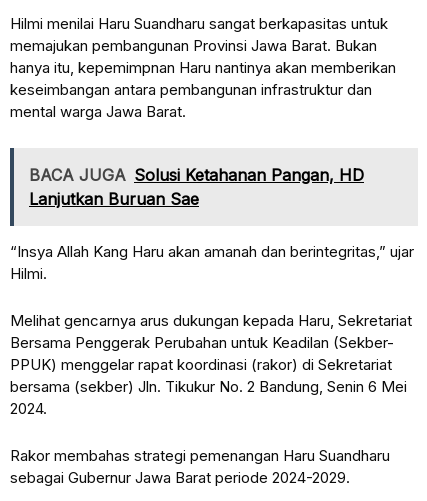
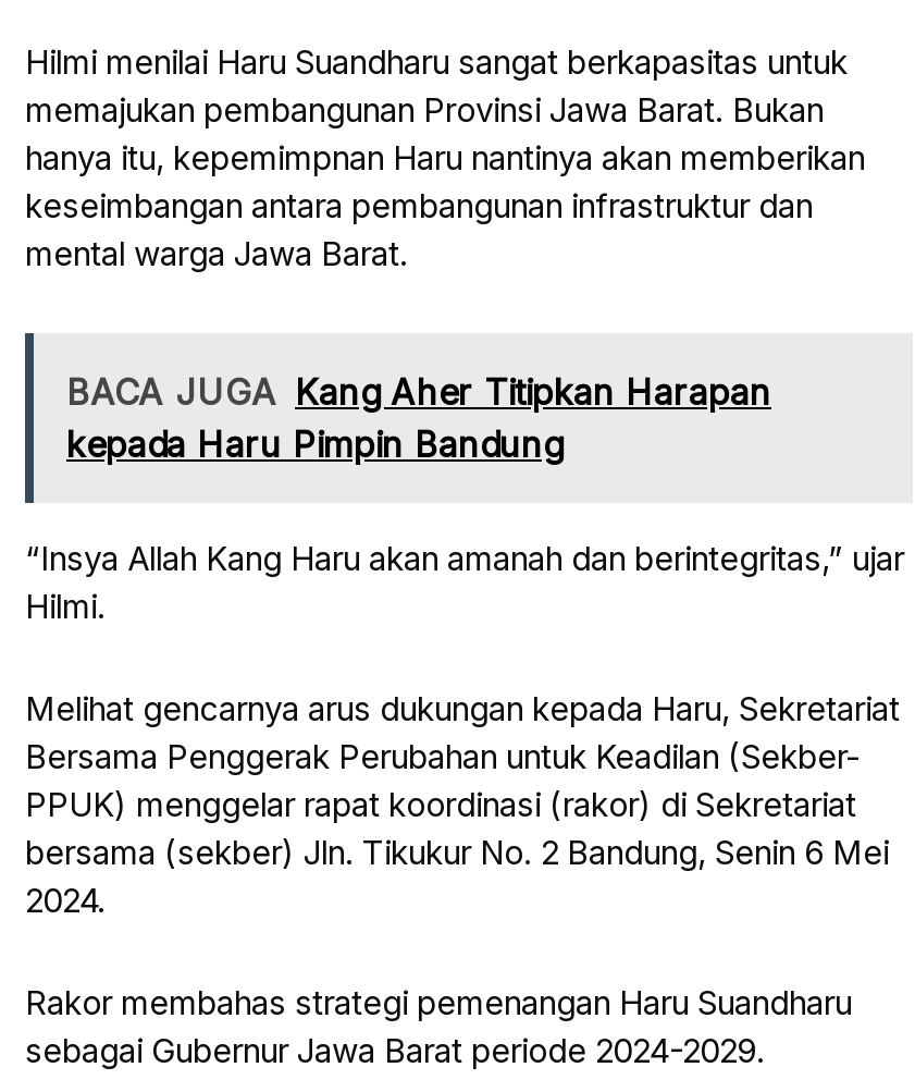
- BACA JUGA Solusi Ketahanan Pangan, HD
- Lanjutkan Buruan Sae
+ BACA JUGA Kang Aher Titipkan Harapan
+ kepada Haru Pimpin Bandung
